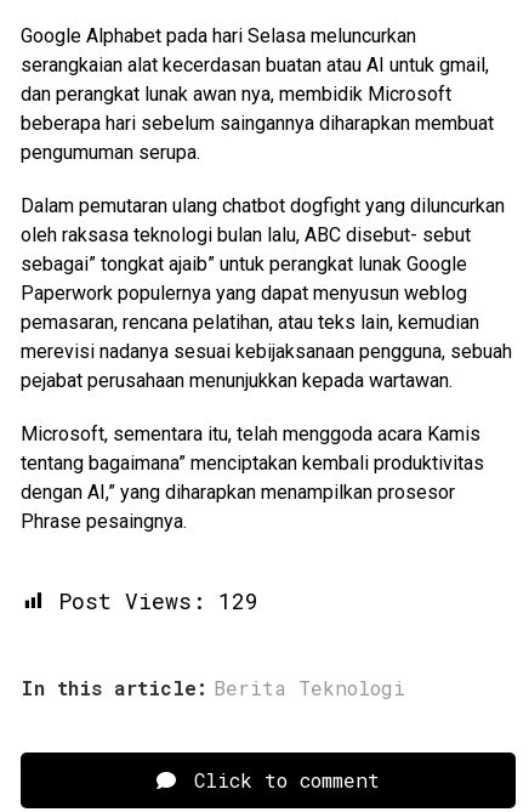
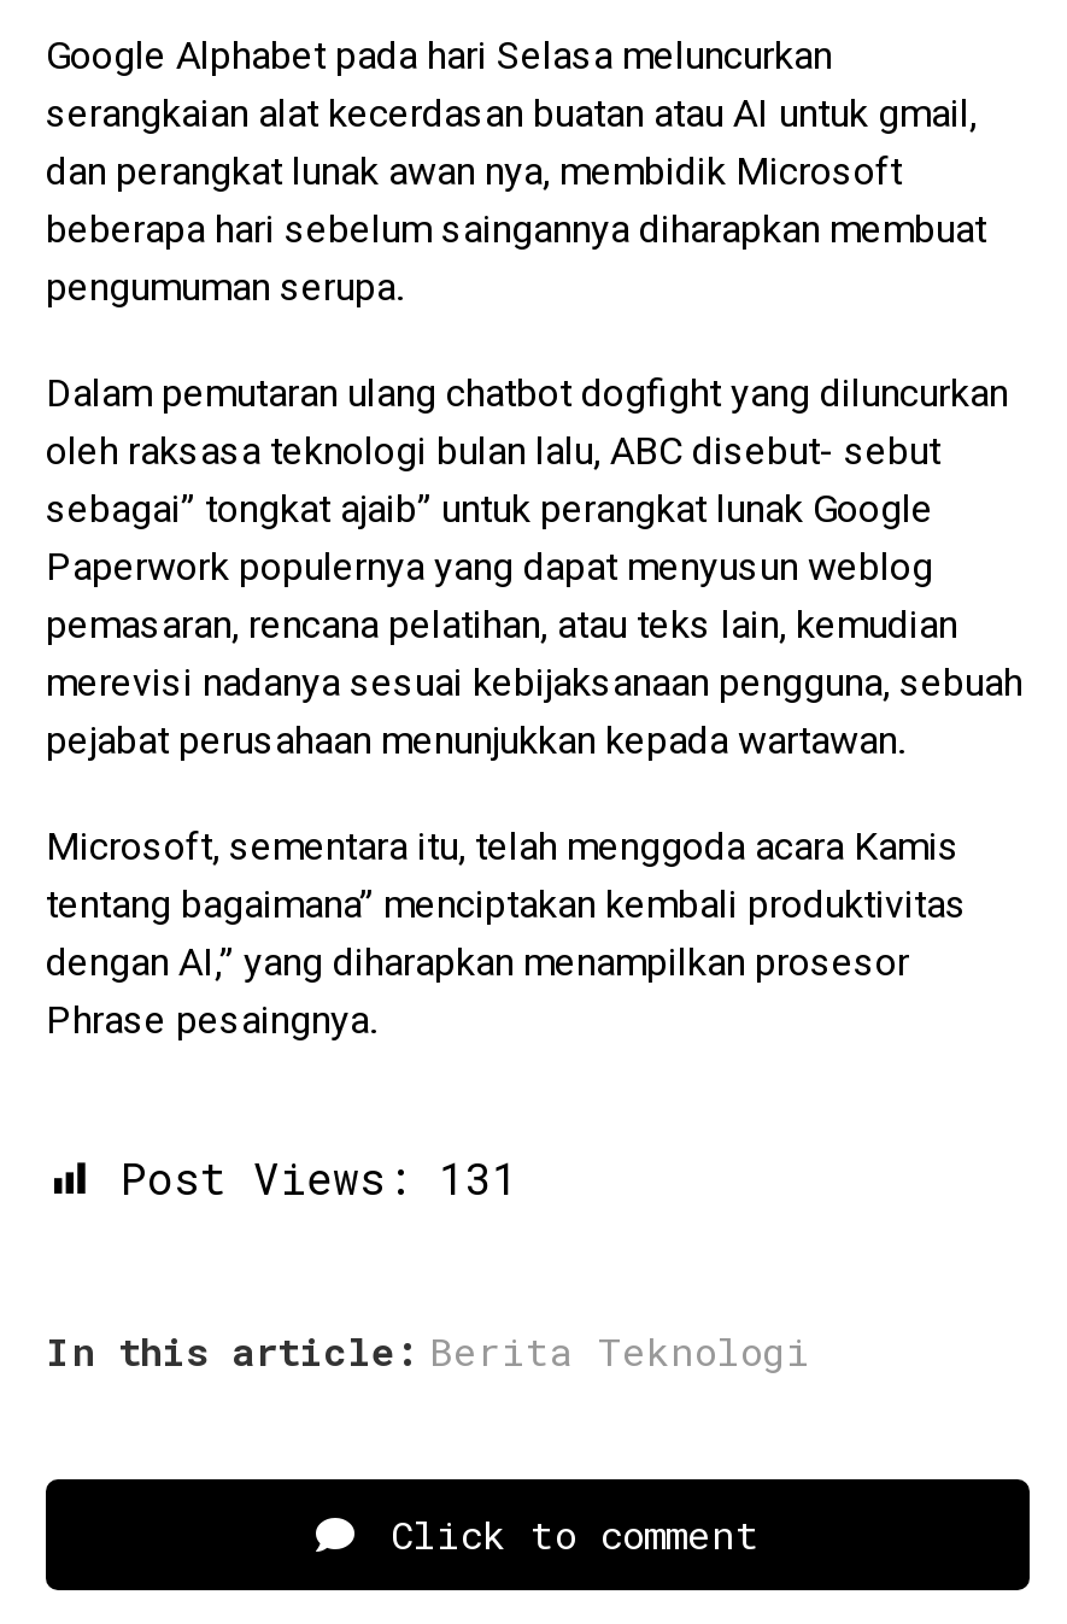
- Post Views: 129
+ Post Views: 131
